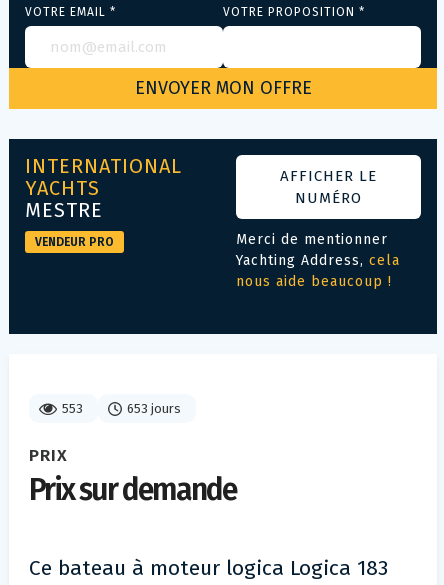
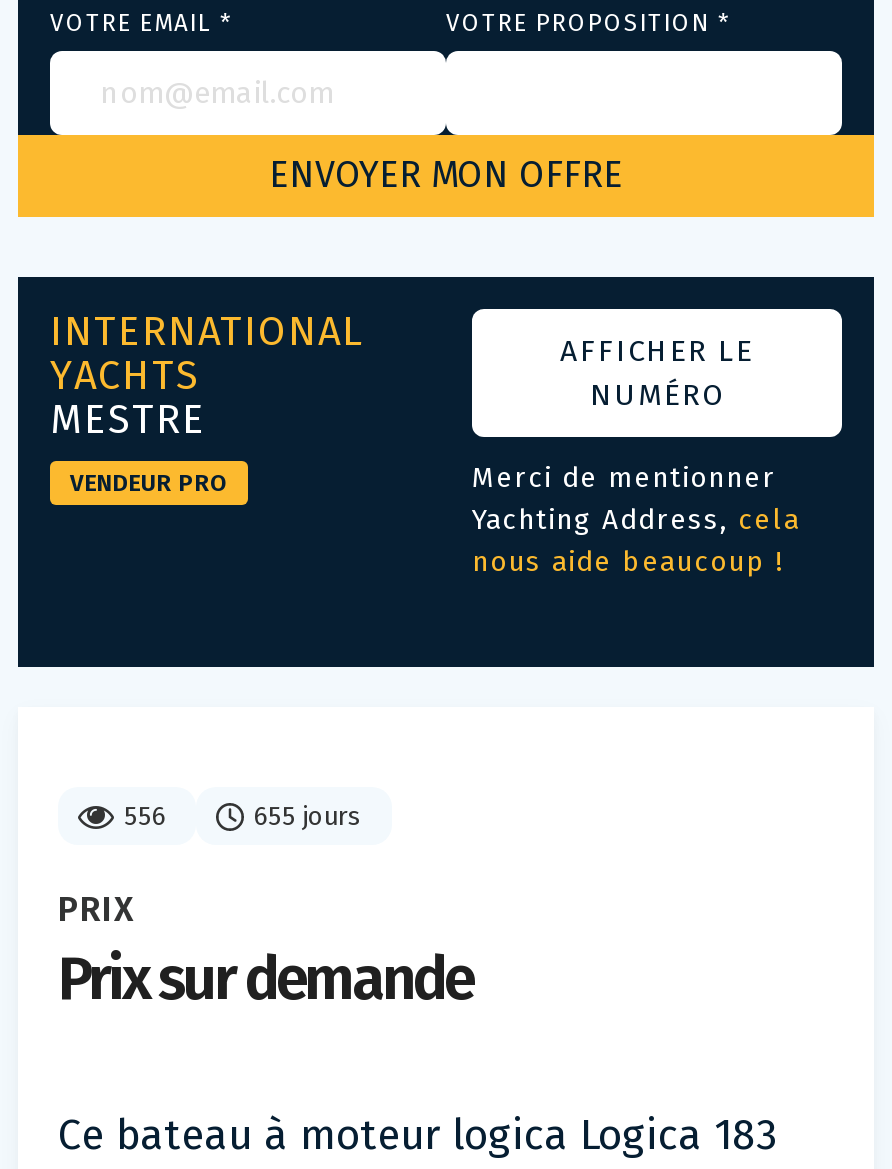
- 553
+ 556

- 653 jours
+ 655 jours
